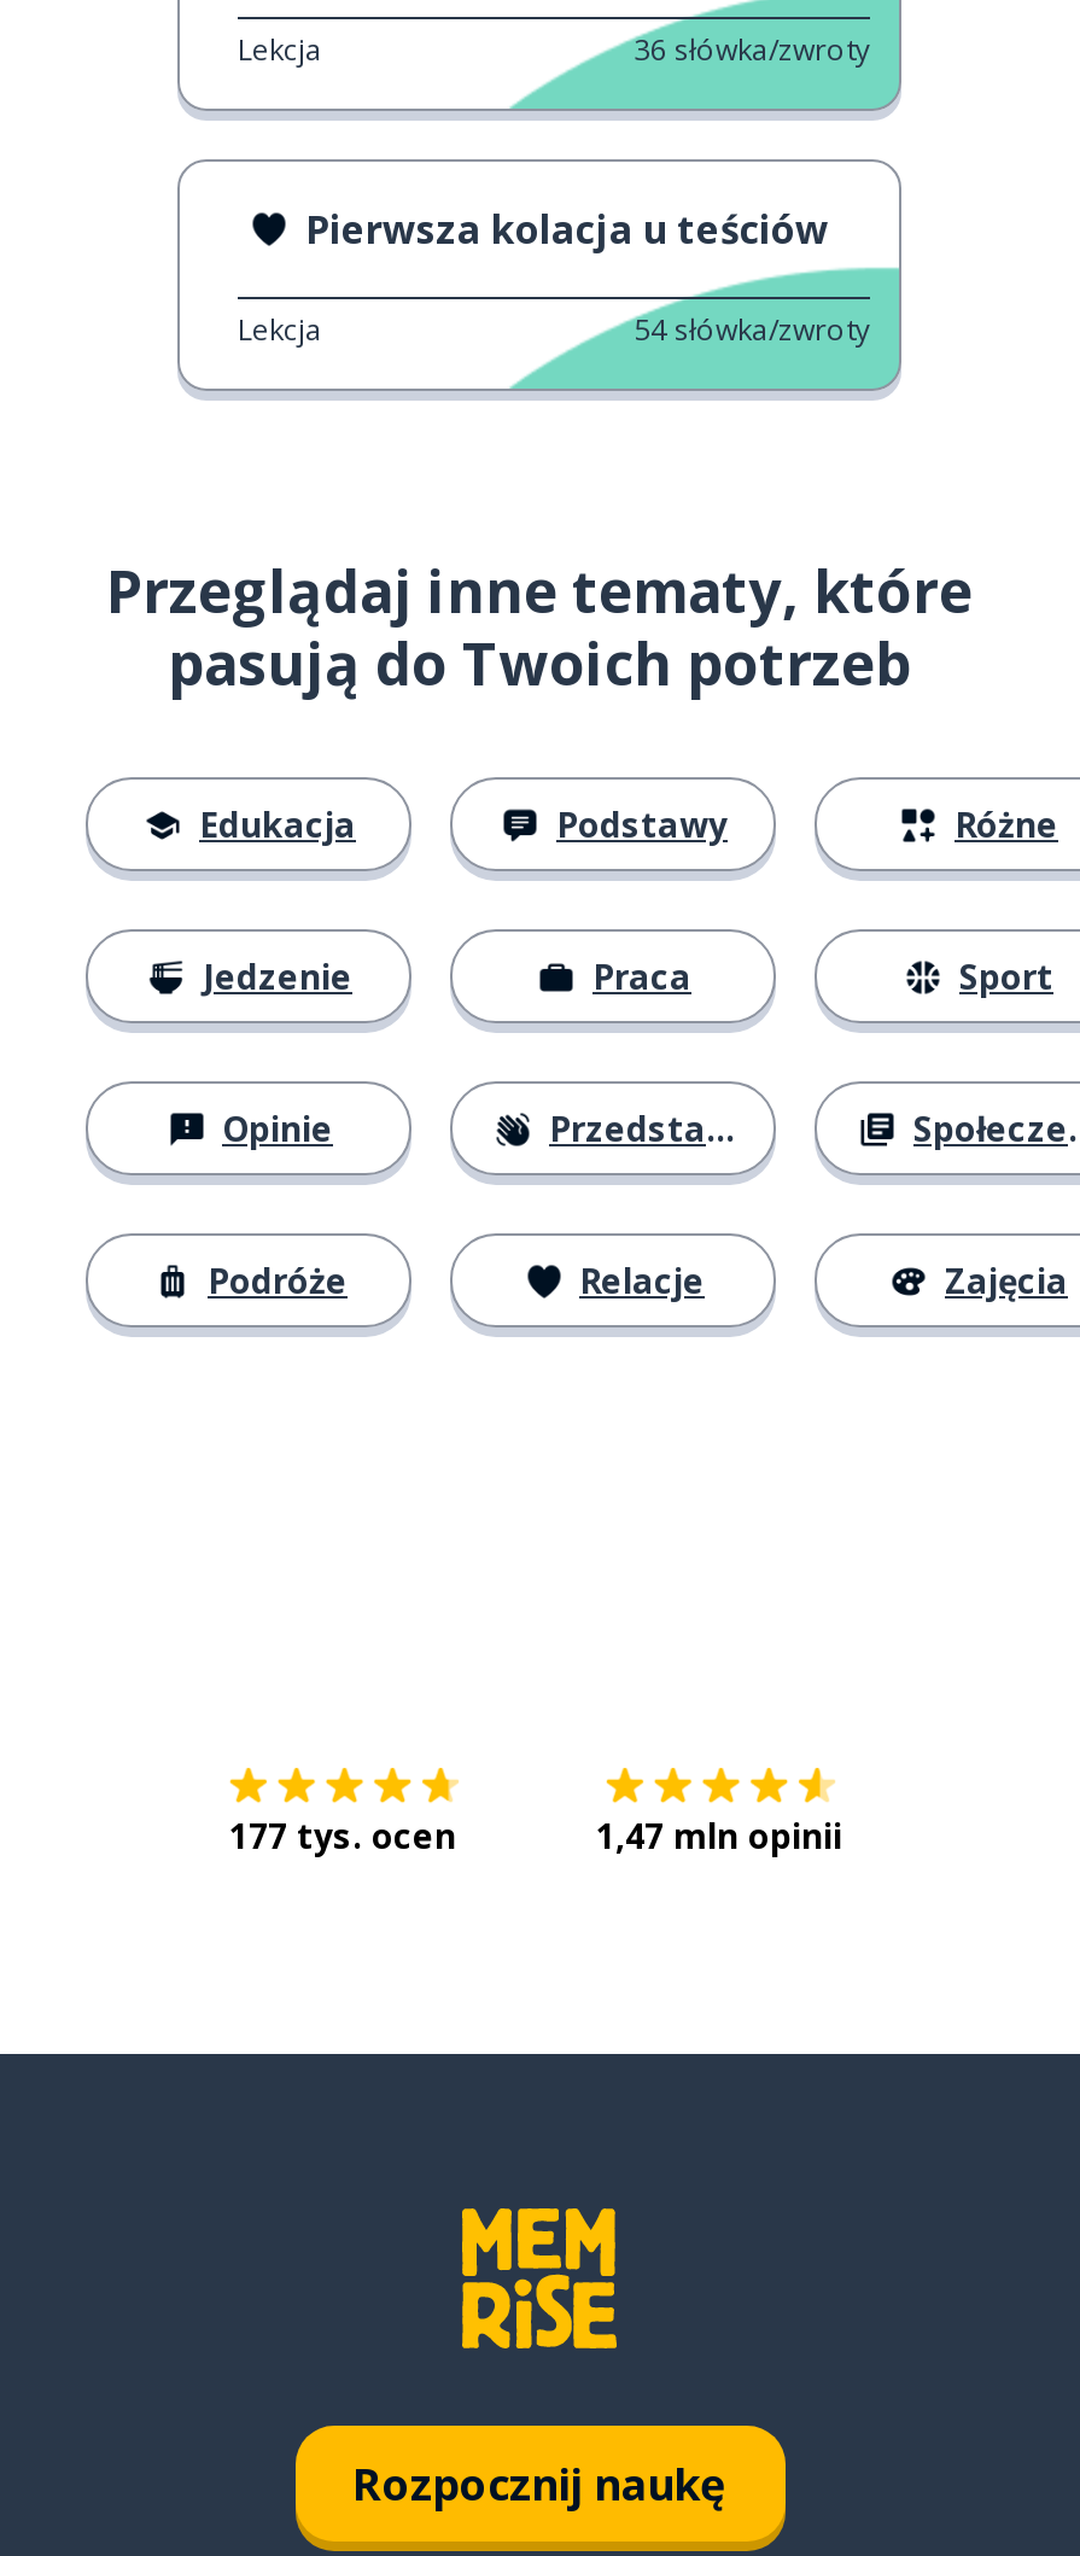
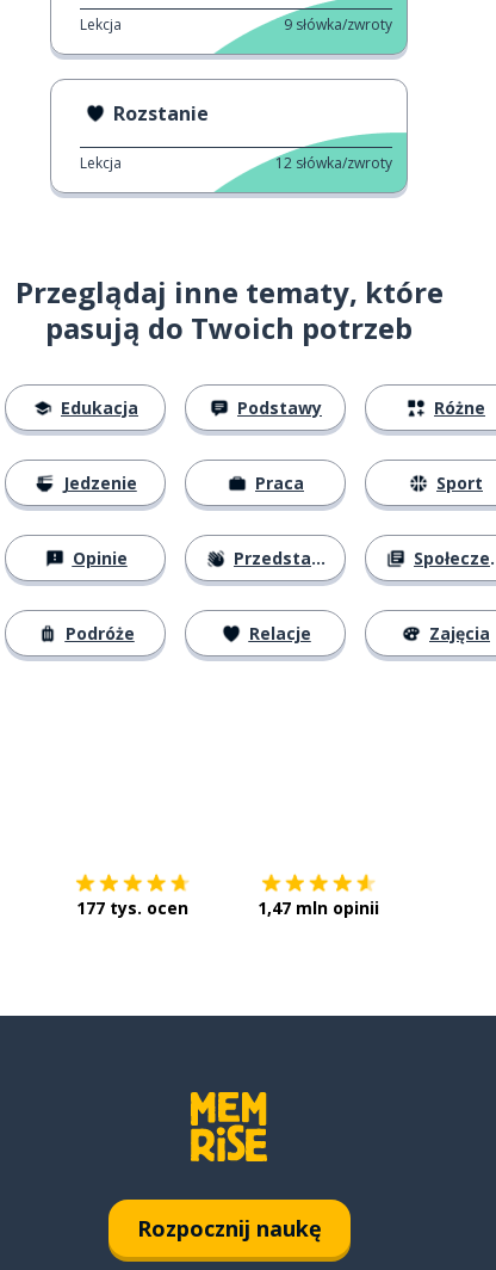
- 36 słówka/zwroty
+ 9 słówka/zwroty

- Pierwsza kolacja u teściów
+ Rozstanie

- 54 słówka/zwroty
+ 12 słówka/zwroty
